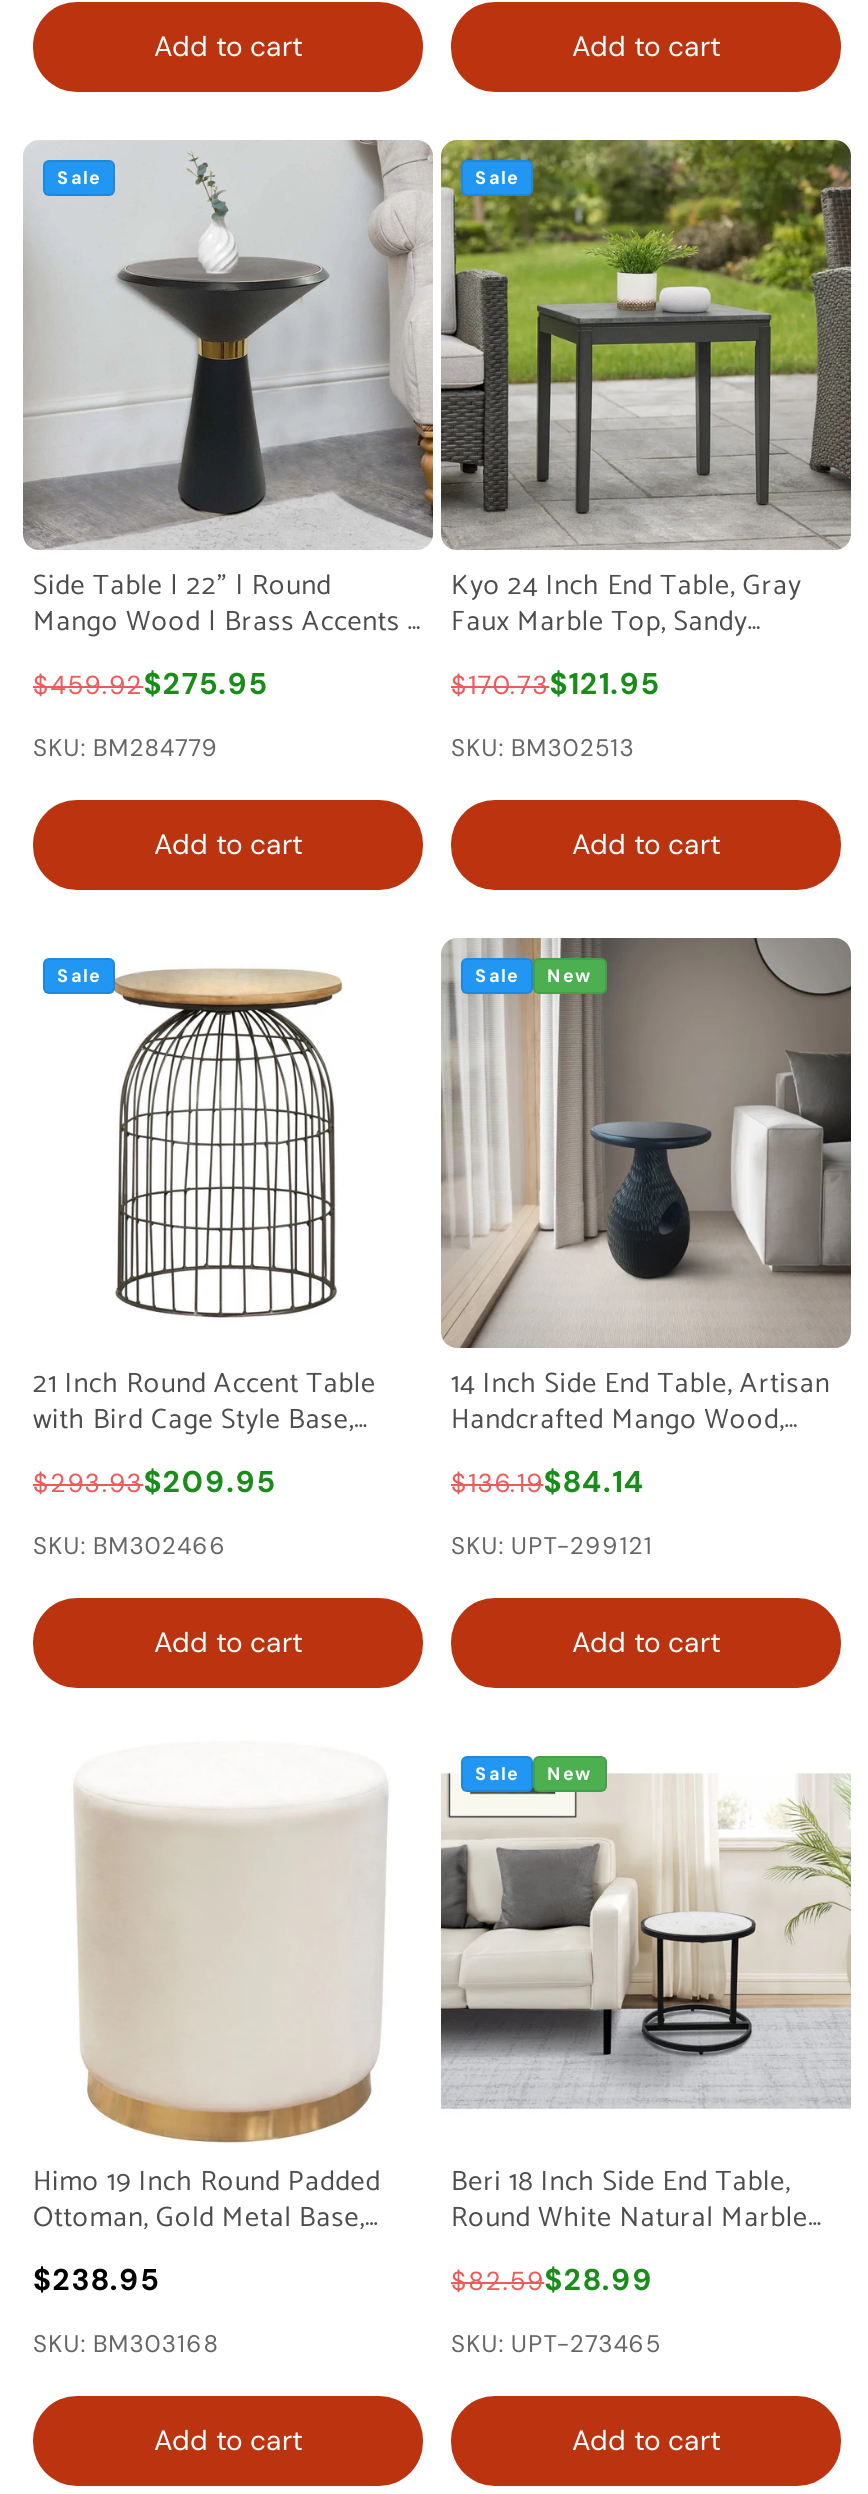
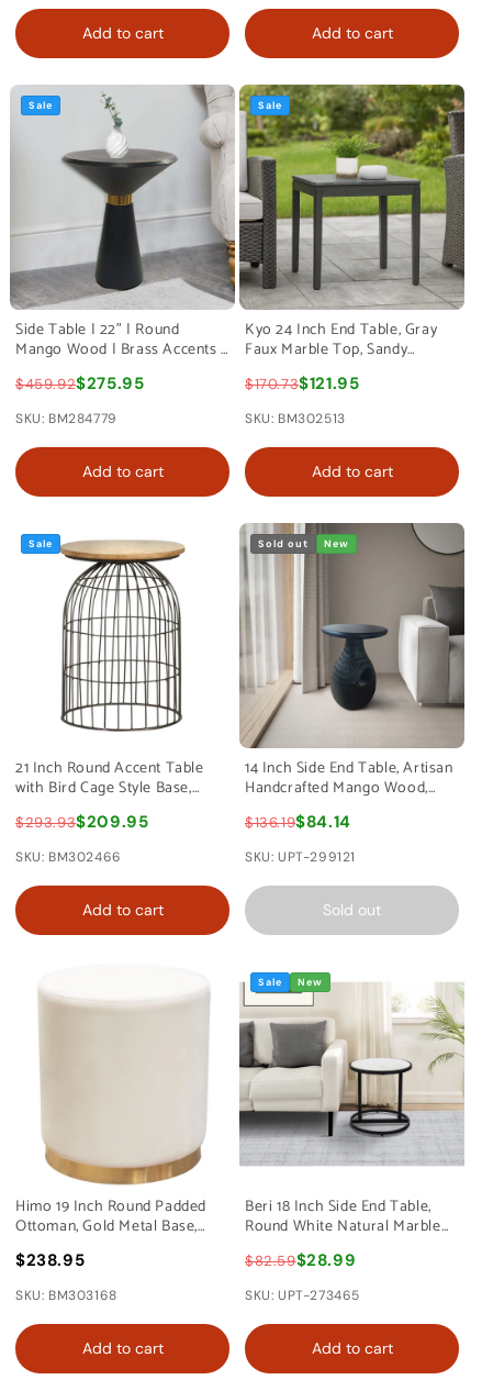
- Sale
+ Sold out

- Add to cart
+ Sold out
